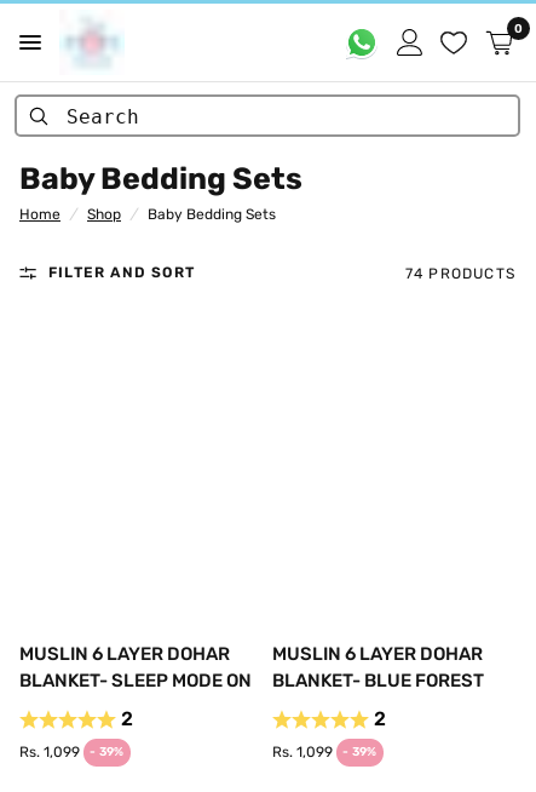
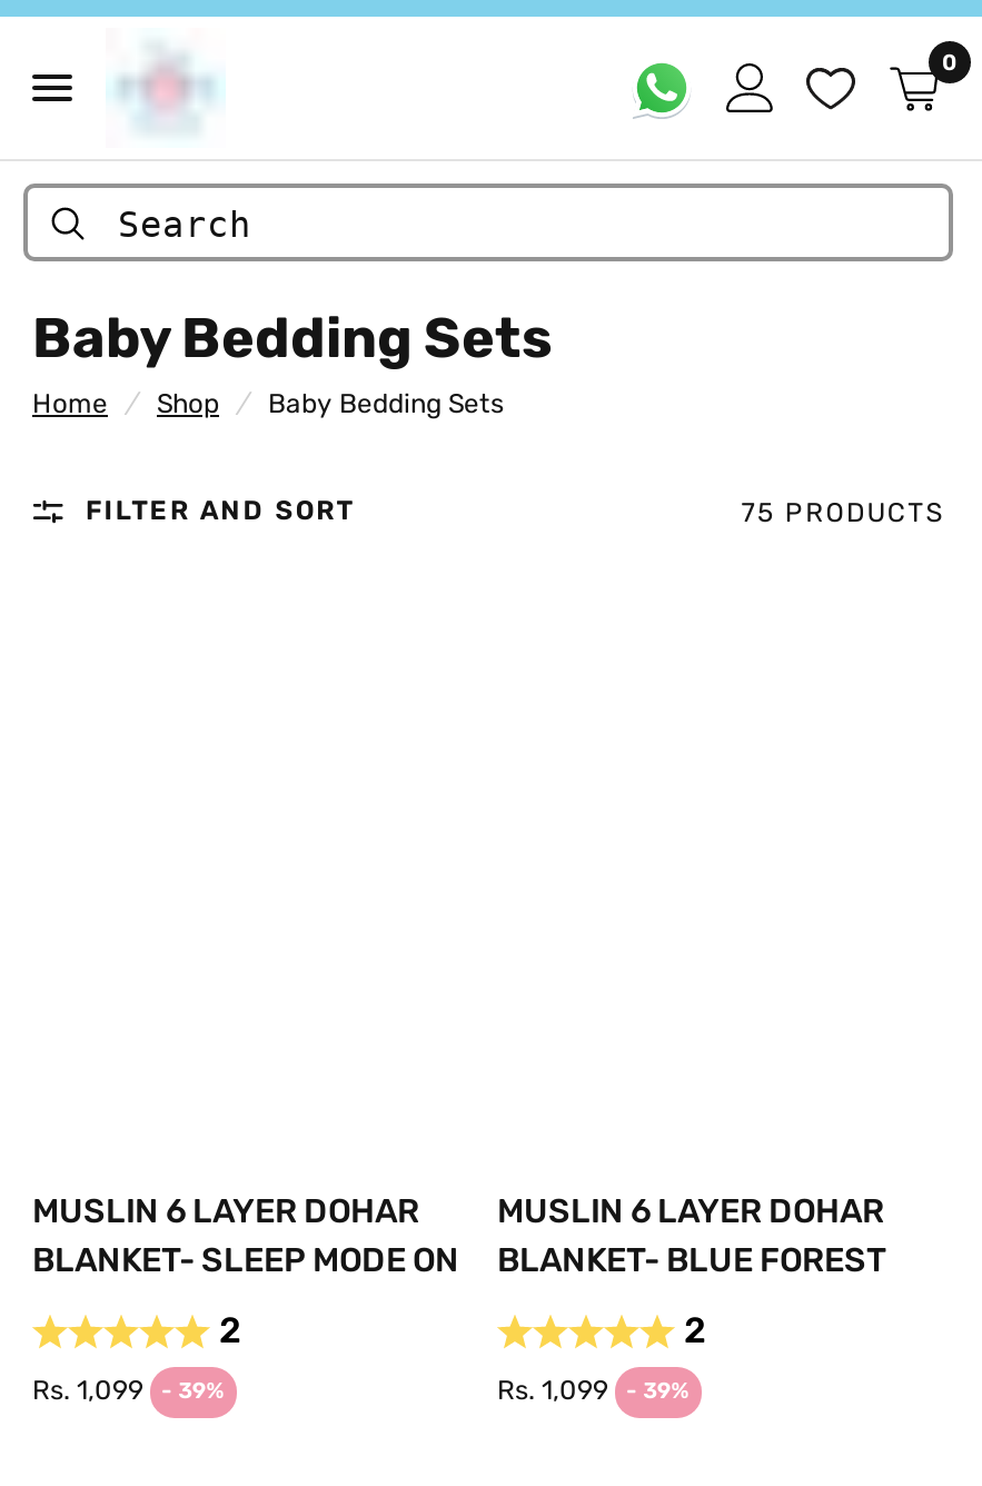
- 74 PRODUCTS
+ 75 PRODUCTS
